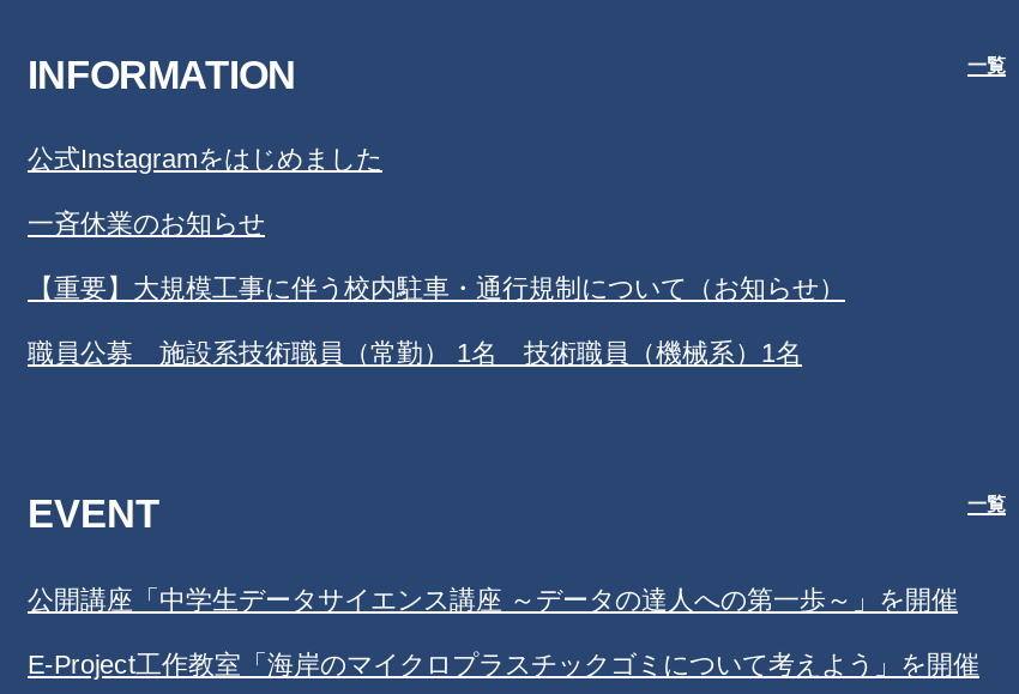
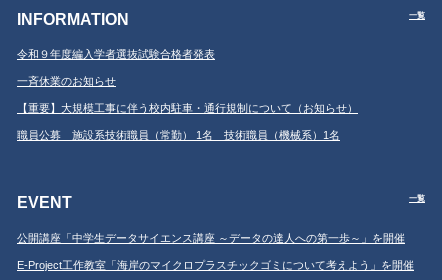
- 公式Instagramをはじめました
+ 令和９年度編入学者選抜試験合格者発表
